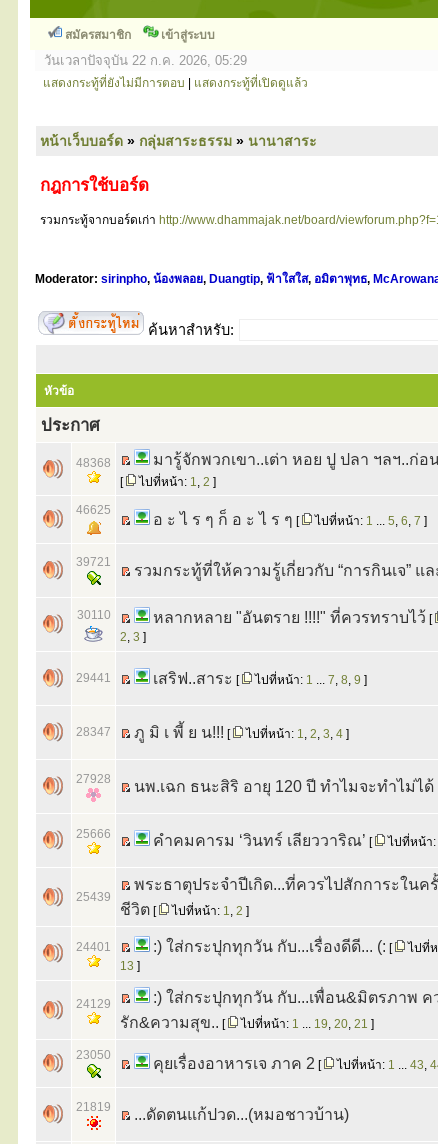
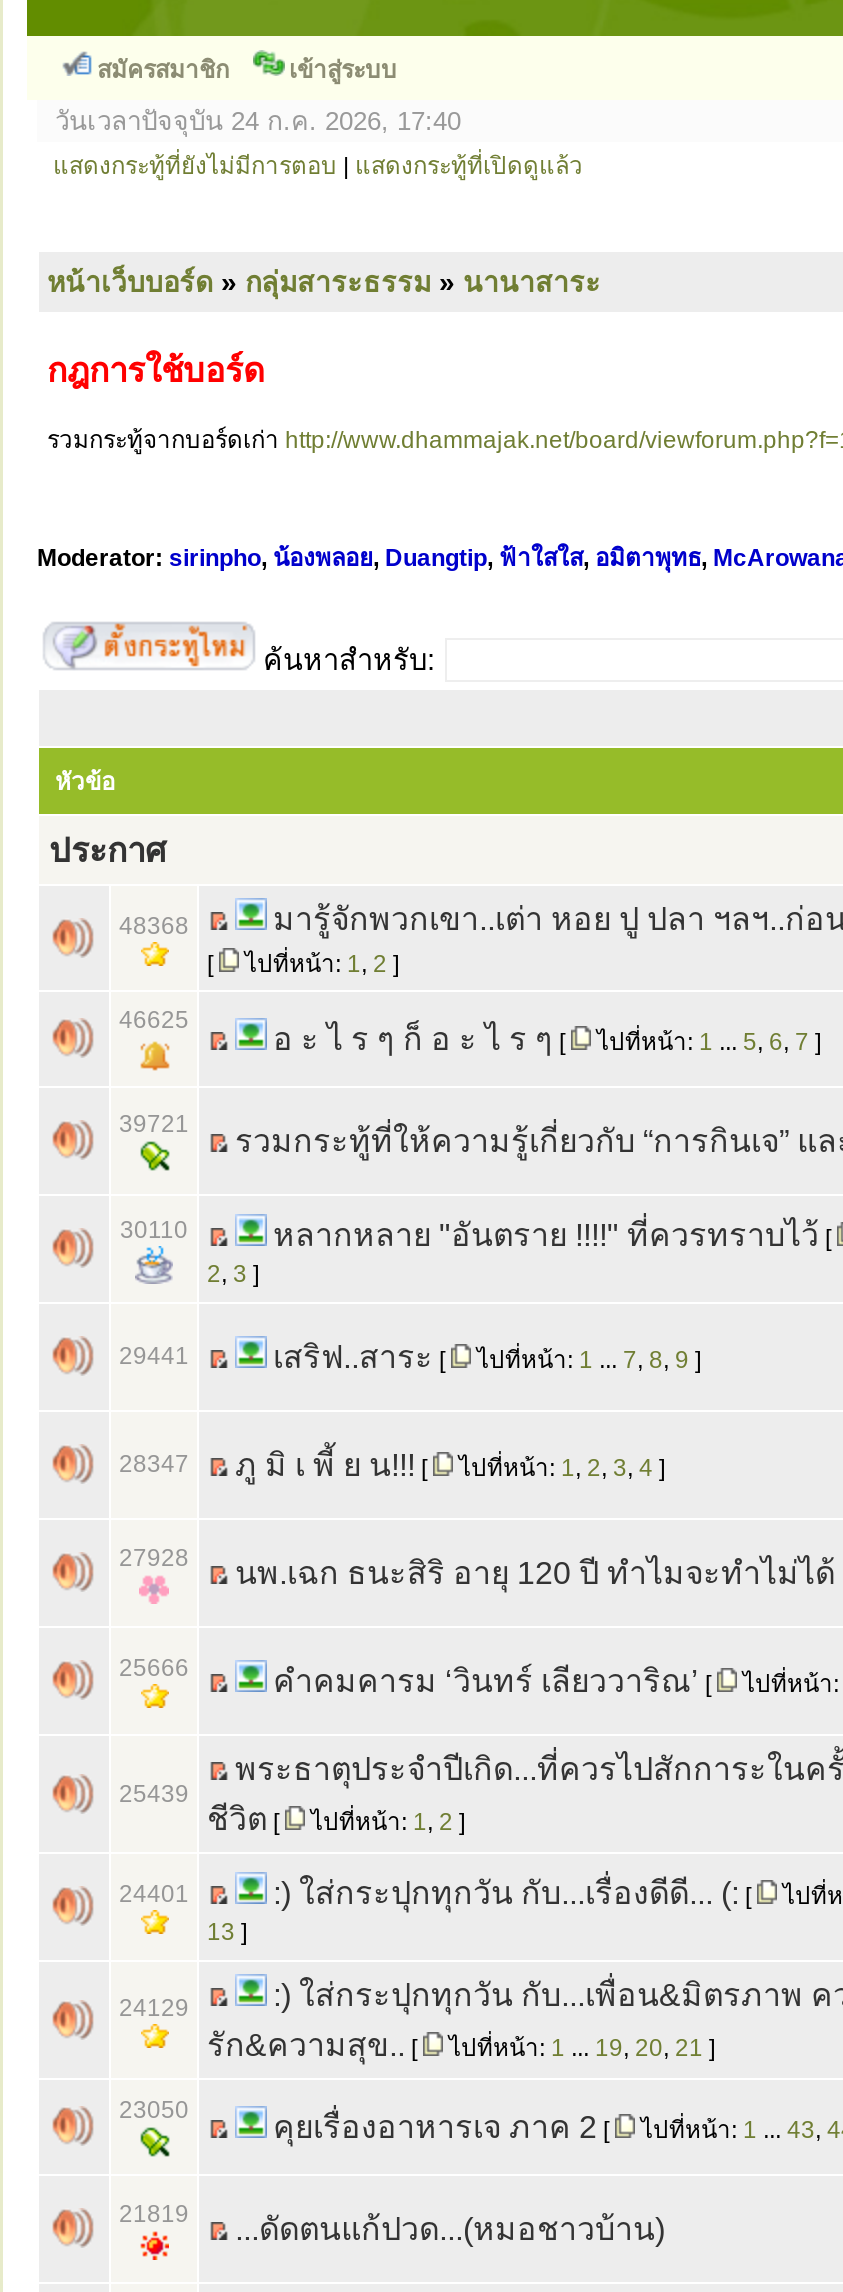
- วันเวลาปัจจุบัน 22 ก.ค. 2026, 05:29
+ วันเวลาปัจจุบัน 24 ก.ค. 2026, 17:40
